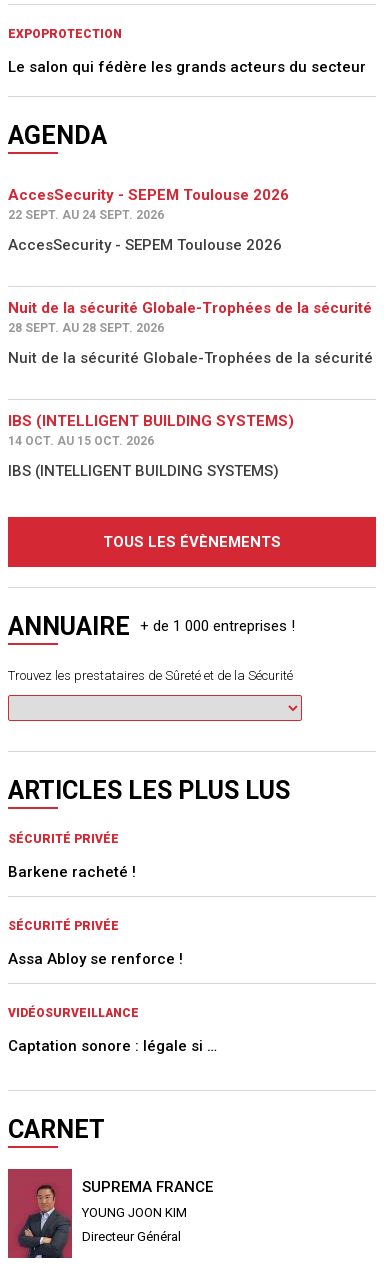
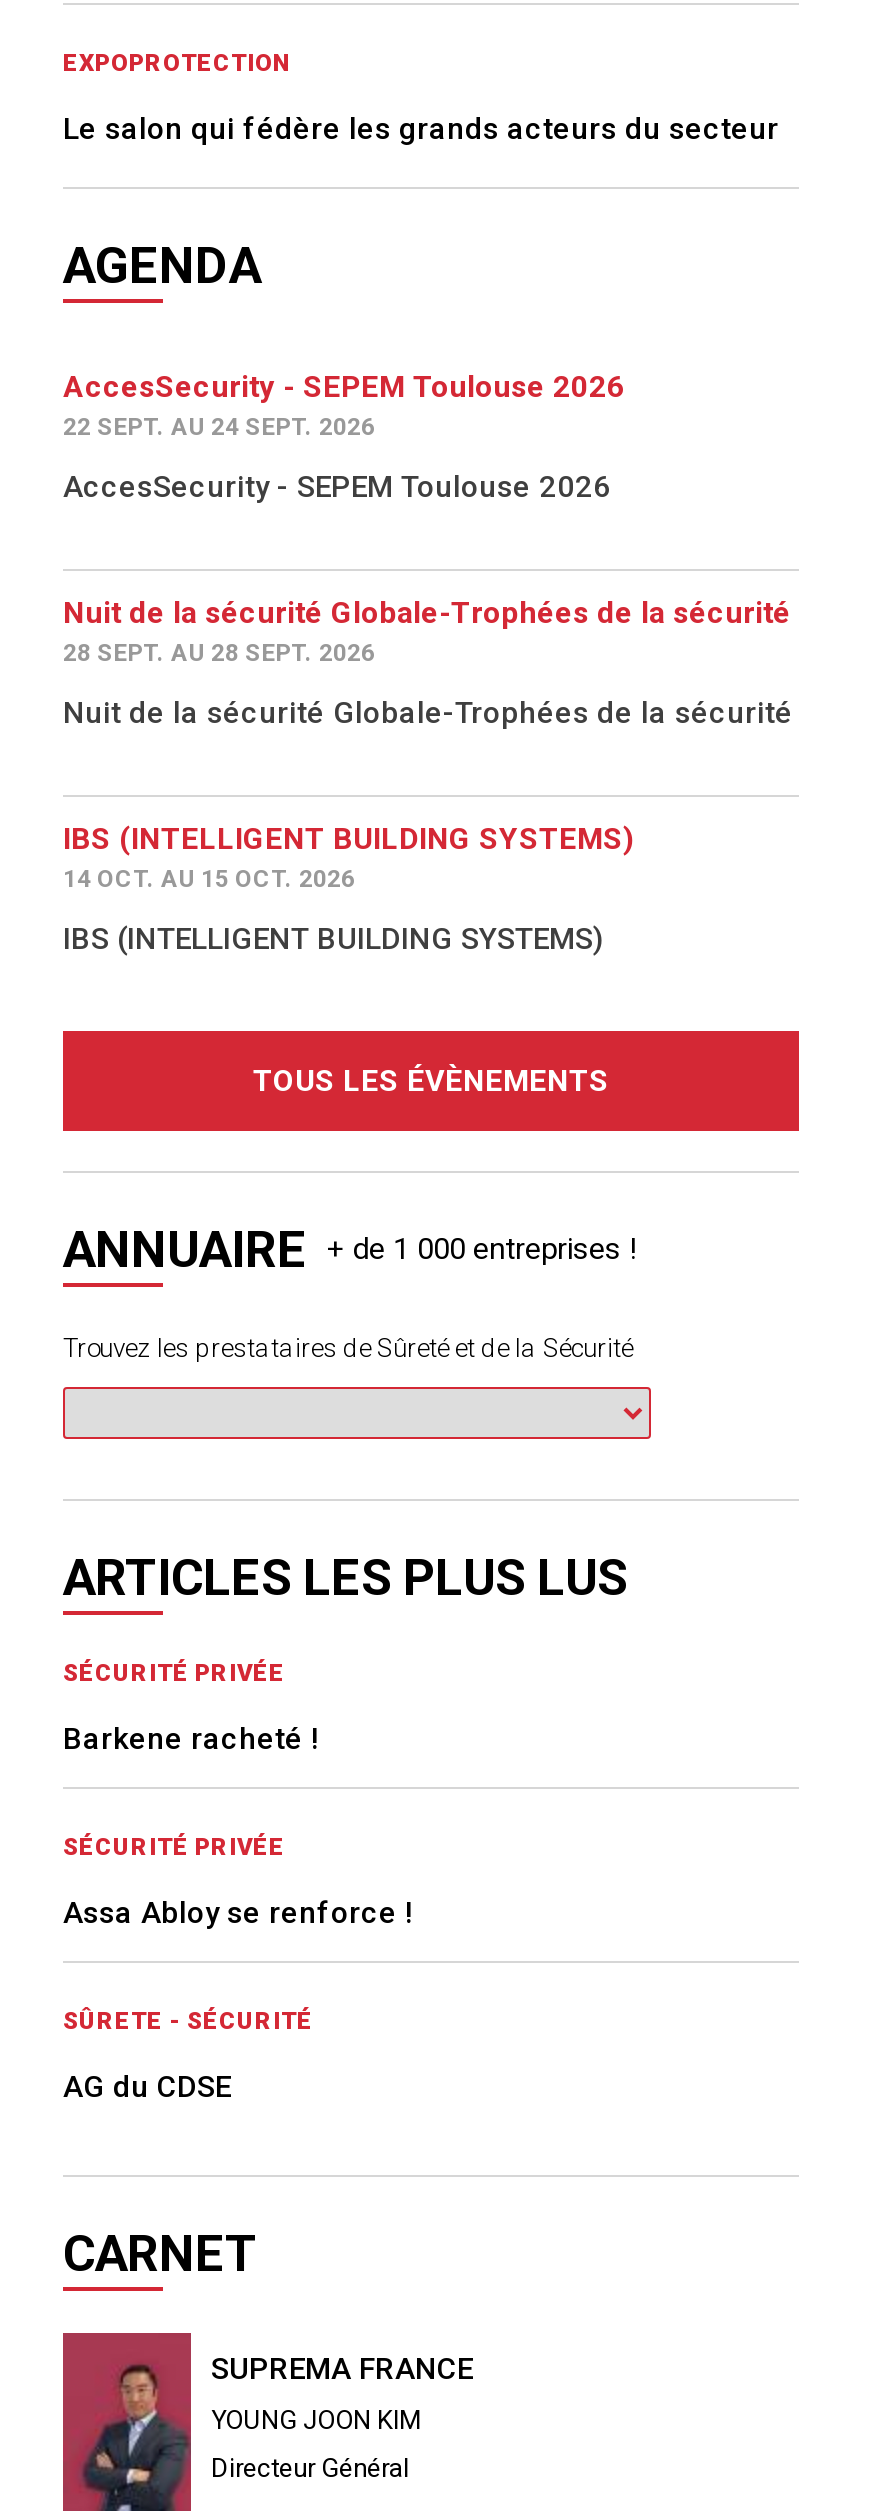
- VIDÉOSURVEILLANCE
+ SÛRETE - SÉCURITÉ

- Captation sonore : légale si …
+ AG du CDSE
